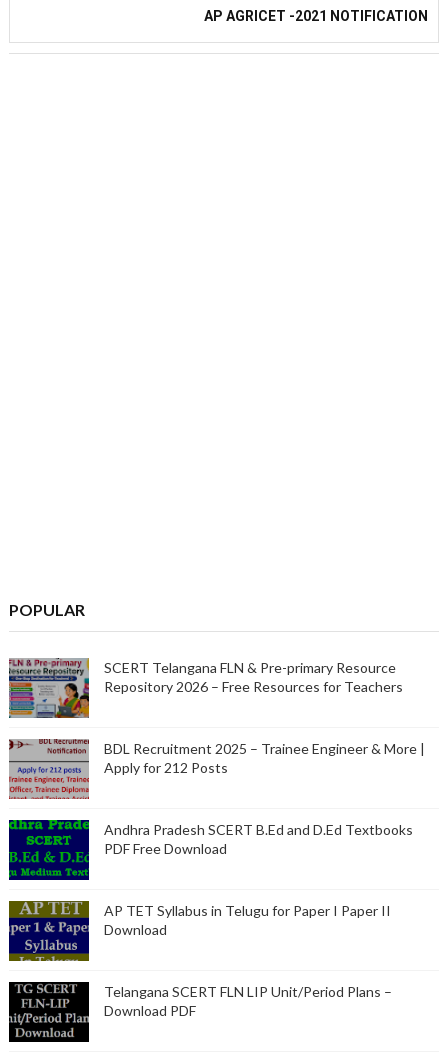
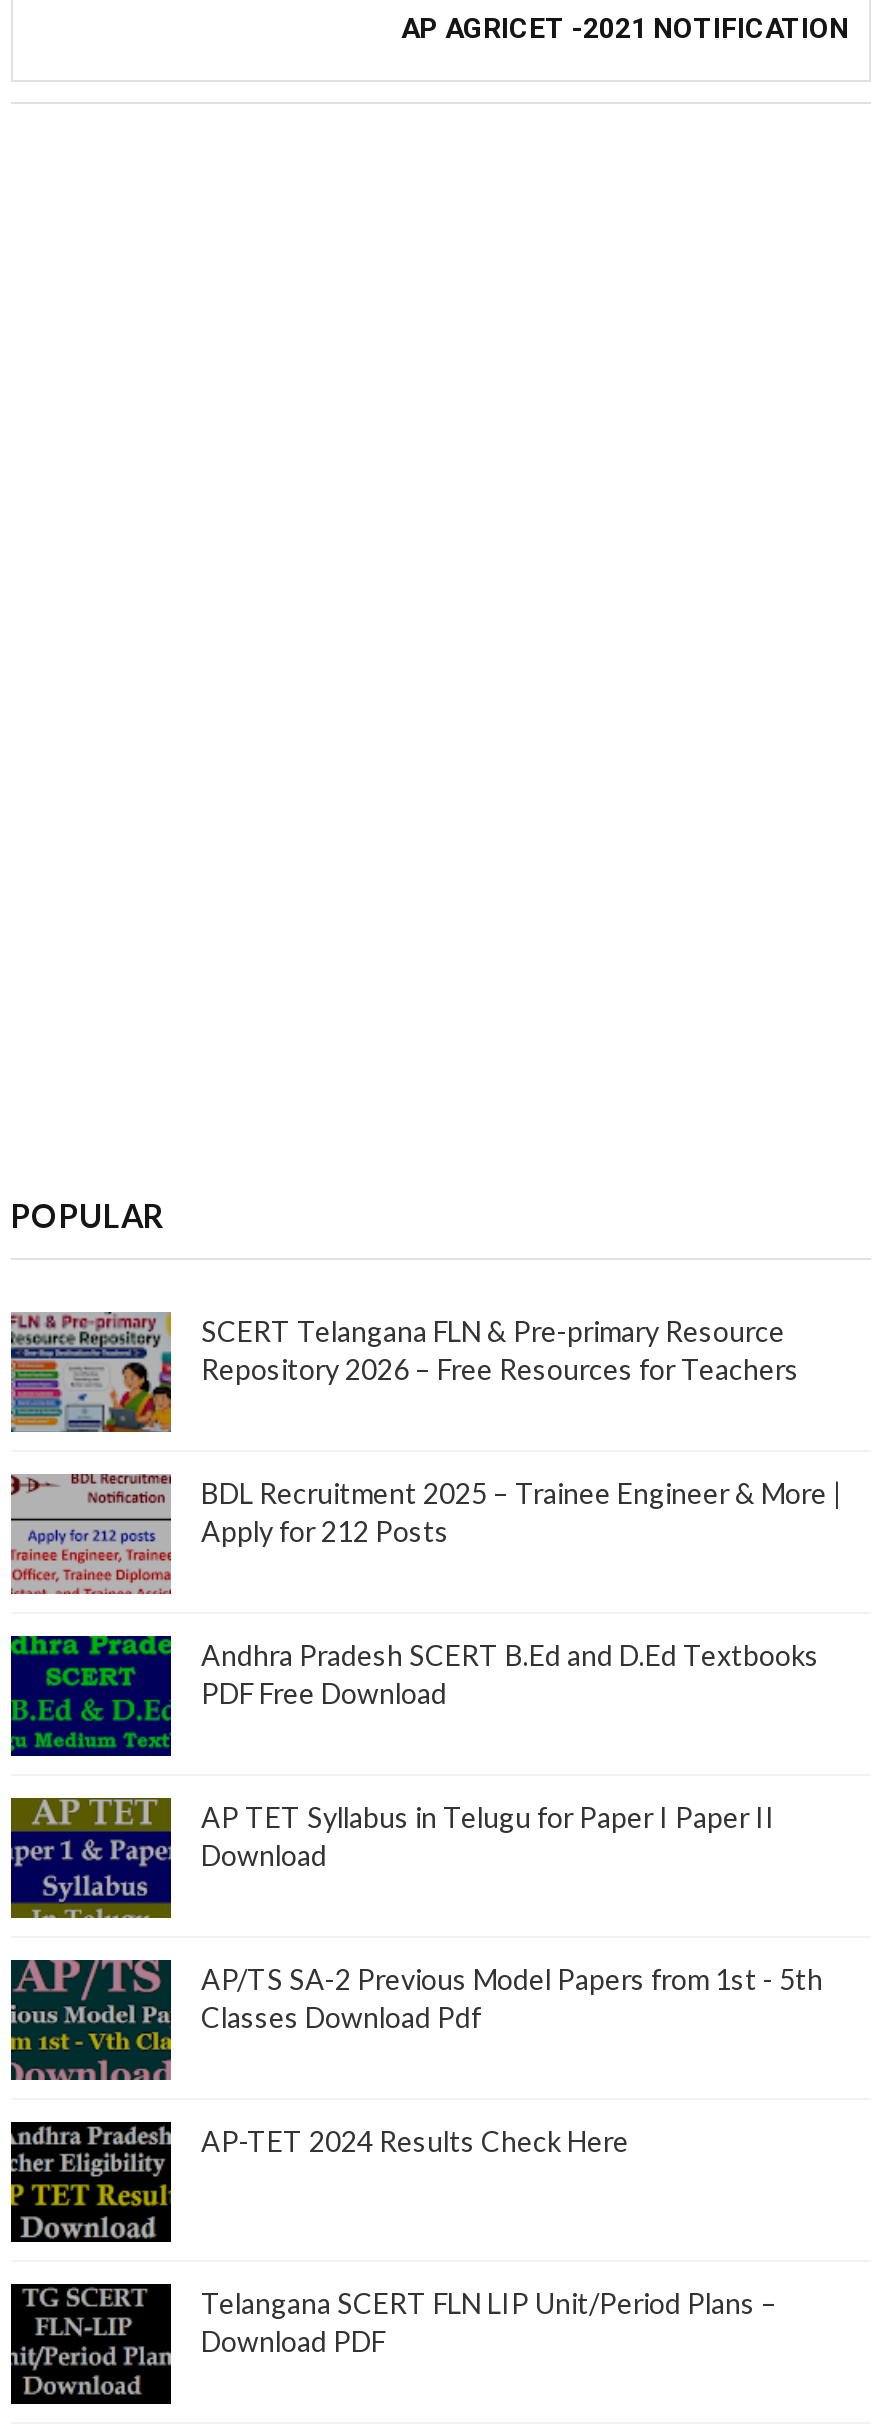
+ [image]
+ AP/TS SA-2 Previous Model Papers from 1st - 5th
+ Classes Download Pdf

+ [image]
+ AP-TET 2024 Results Check Here
